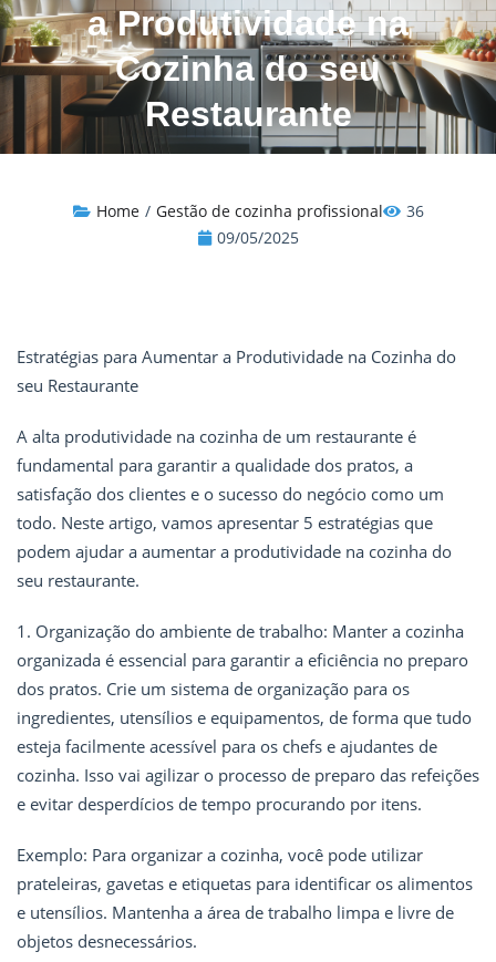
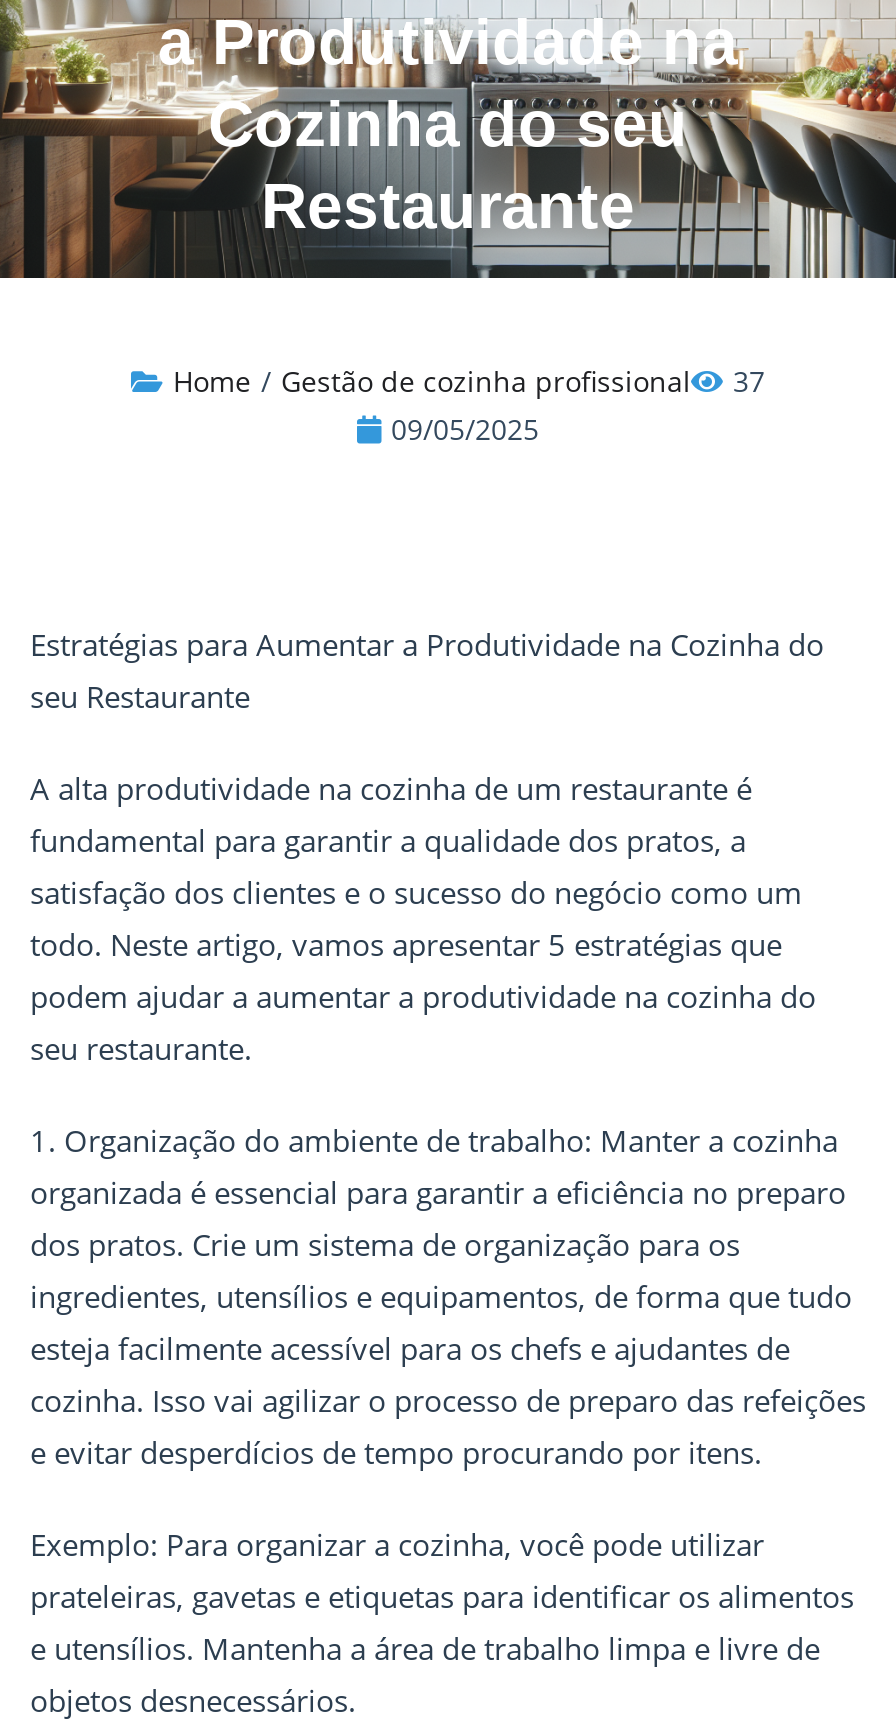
- Home / Gestão de cozinha profissional 36
+ Home / Gestão de cozinha profissional 37
